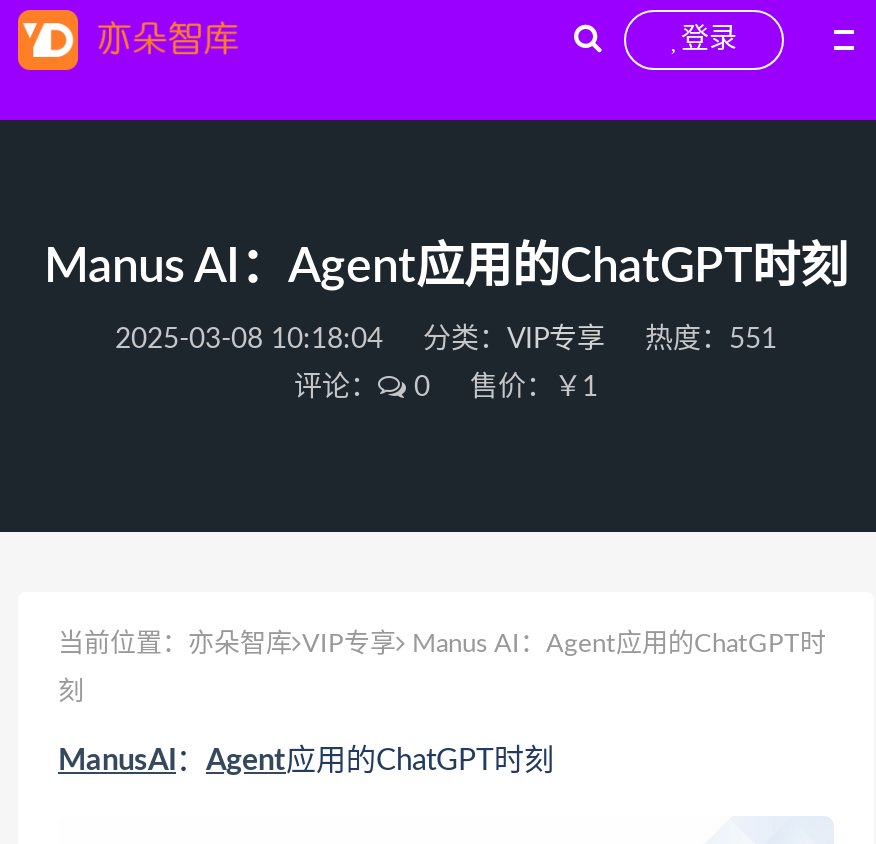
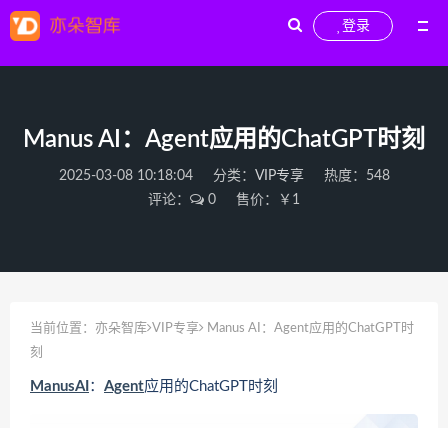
- 2025-03-08 10:18:04 分类：VIP专享 热度：551
+ 2025-03-08 10:18:04 分类：VIP专享 热度：548
